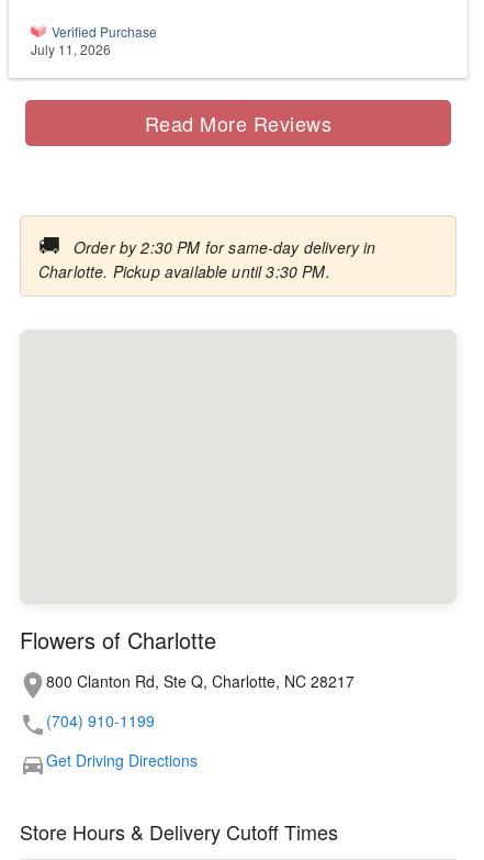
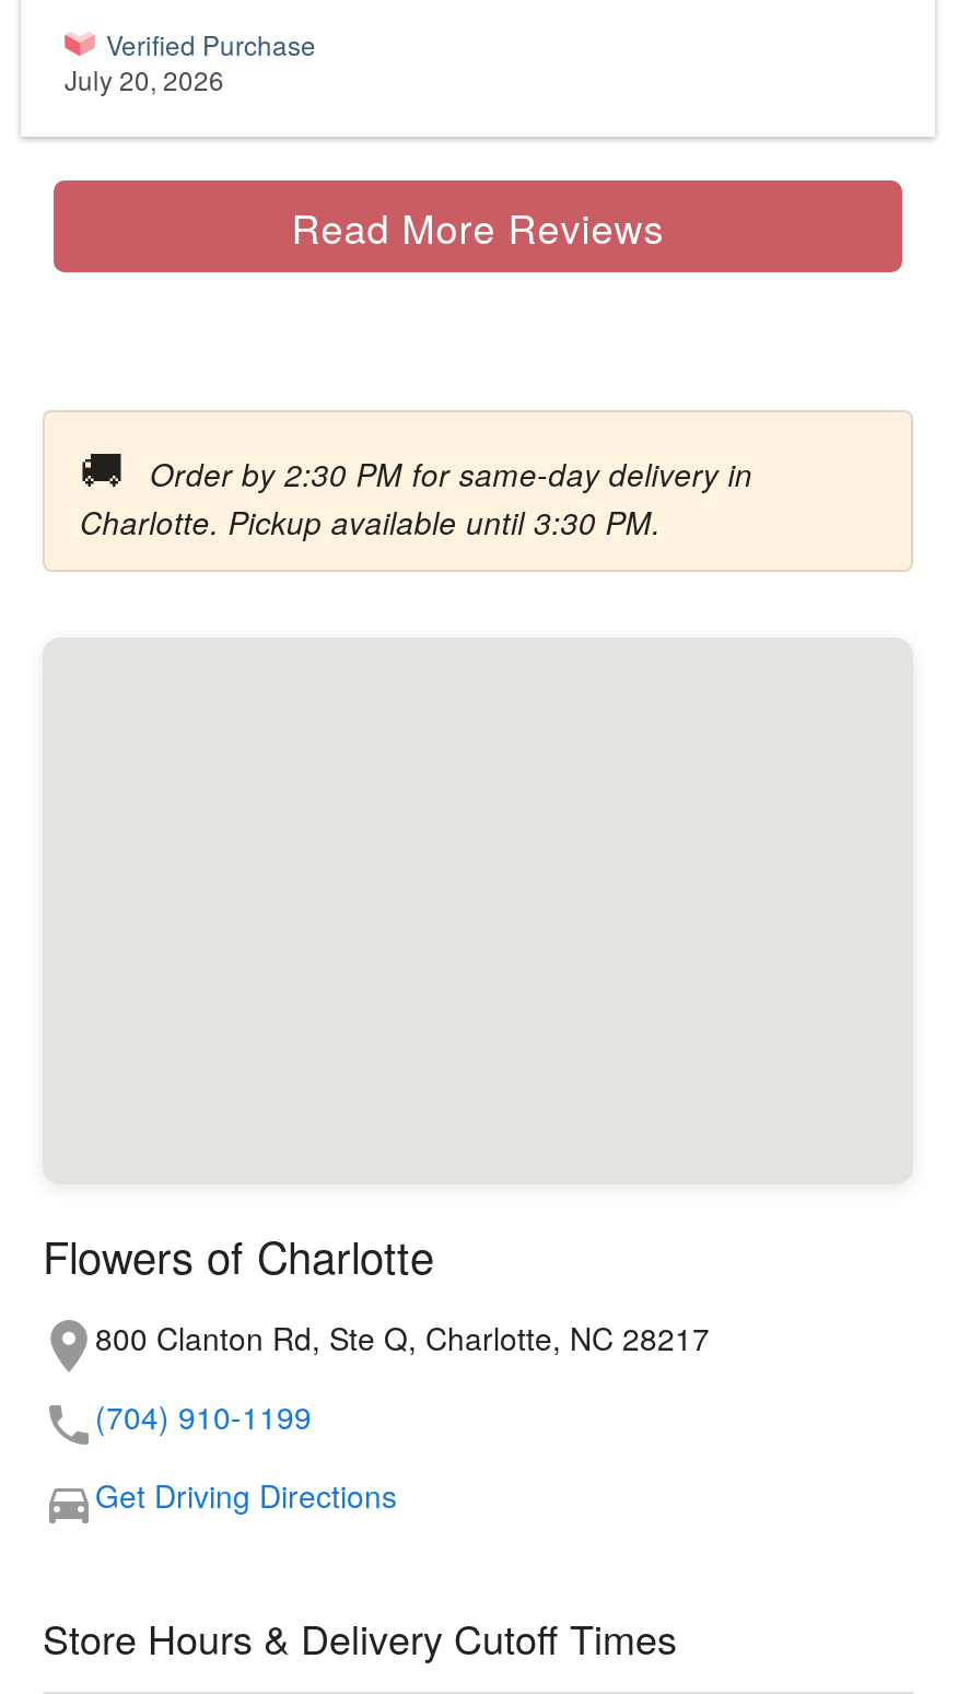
- July 11, 2026
+ July 20, 2026
